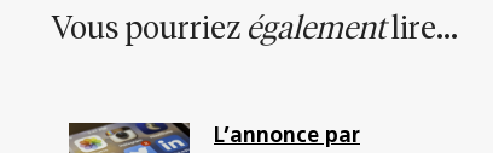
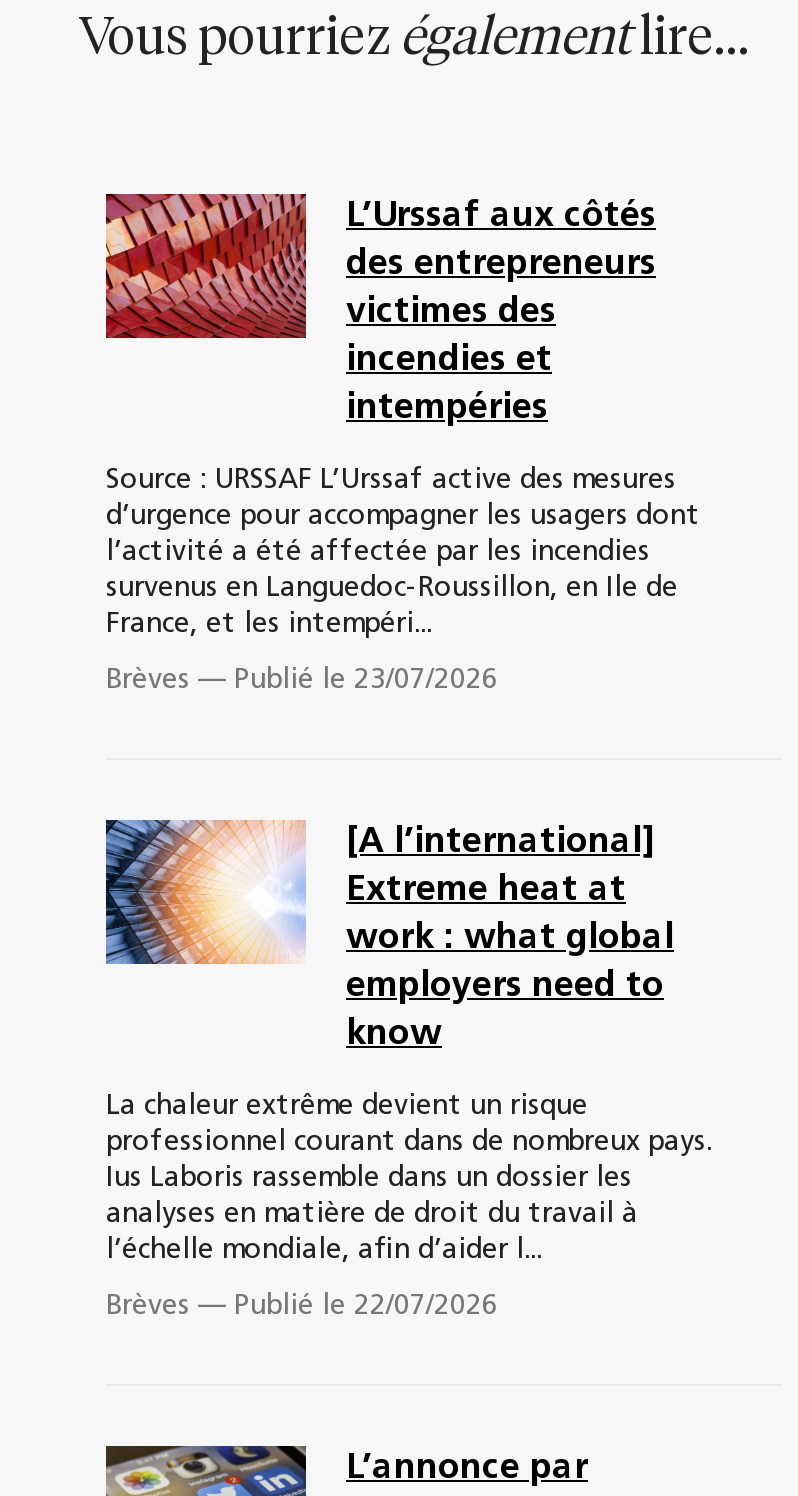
+ [image]
+ L’Urssaf aux côtés
+ des entrepreneurs
+ victimes des
+ incendies et
+ intempéries
+ Source : URSSAF L’Urssaf active des mesures
+ d’urgence pour accompagner les usagers dont
+ l’activité a été affectée par les incendies
+ survenus en Languedoc-Roussillon, en Ile de
+ France, et les intempéri...
+ Brèves — Publié le 23/07/2026

+ [image]
+ [A l’international]
+ Extreme heat at
+ work : what global
+ employers need to
+ know
+ La chaleur extrême devient un risque
+ professionnel courant dans de nombreux pays.
+ Ius Laboris rassemble dans un dossier les
+ analyses en matière de droit du travail à
+ l’échelle mondiale, afin d’aider l...
+ Brèves — Publié le 22/07/2026
